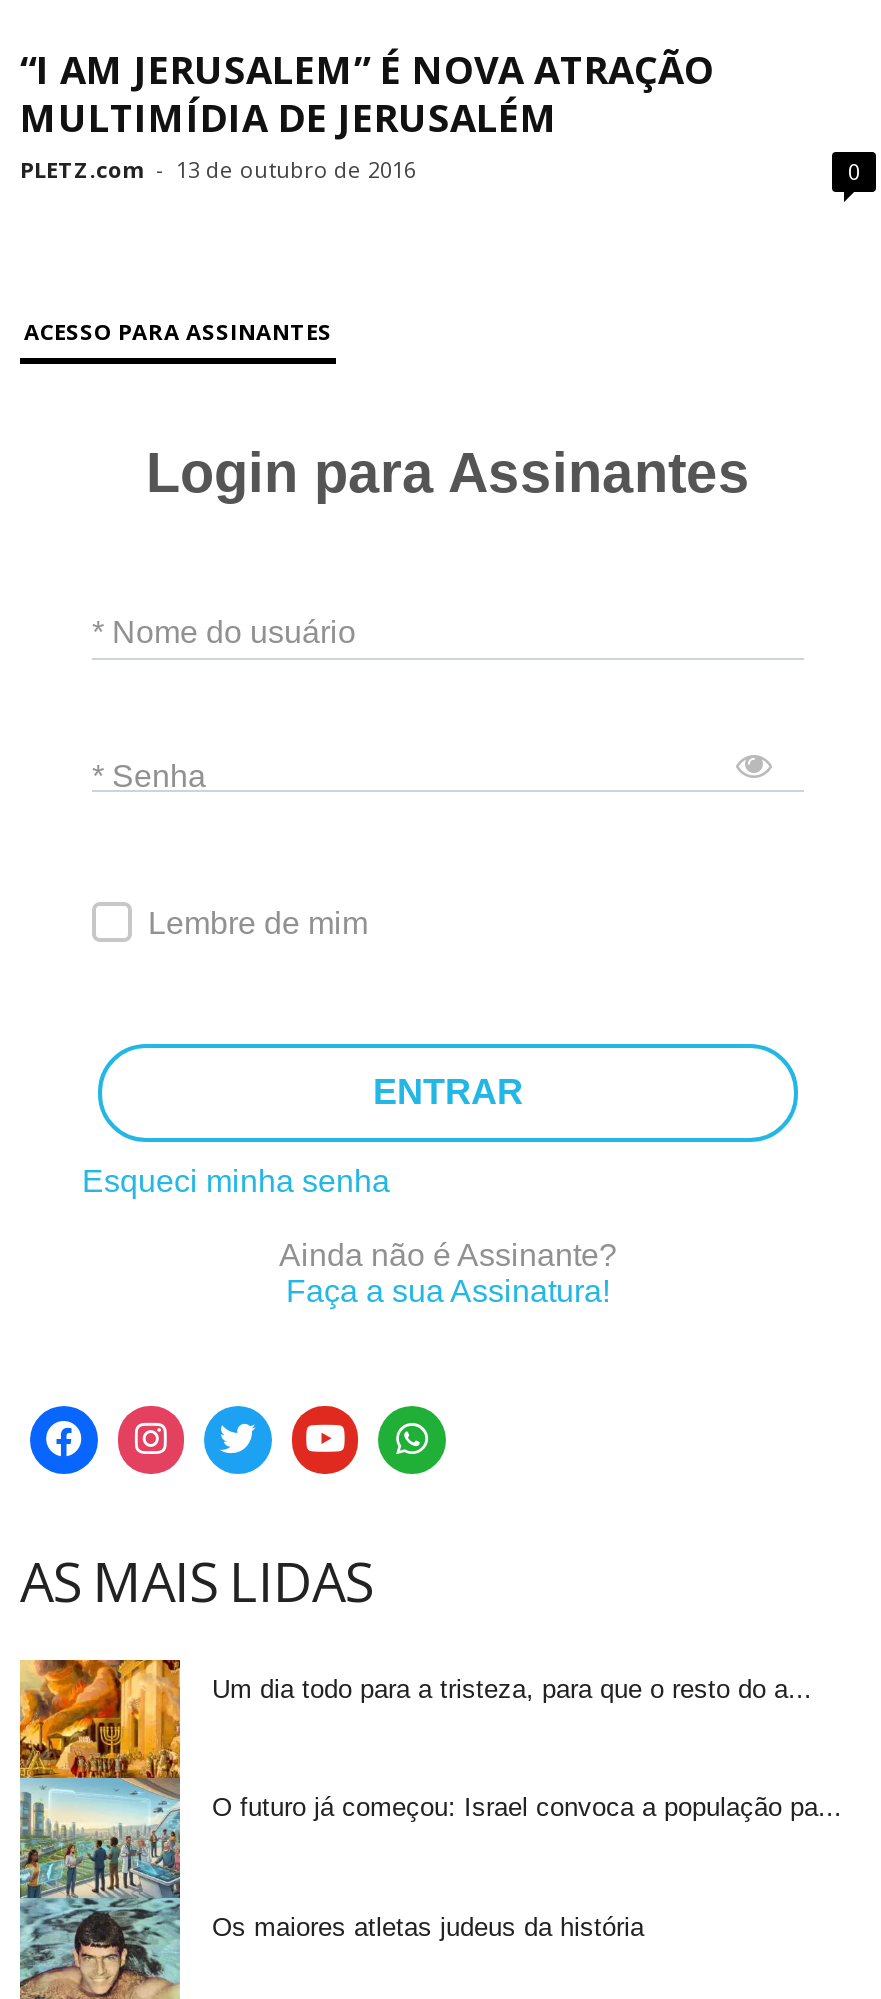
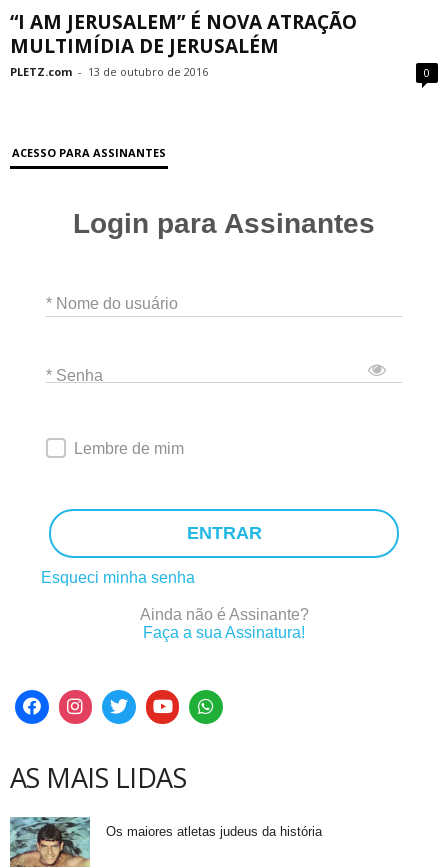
- [image]
- Um dia todo para a tristeza, para que o resto do a...

- O futuro já começou: Israel convoca a população pa...
